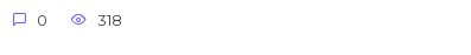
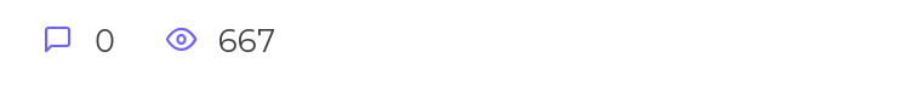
- 318
+ 667
